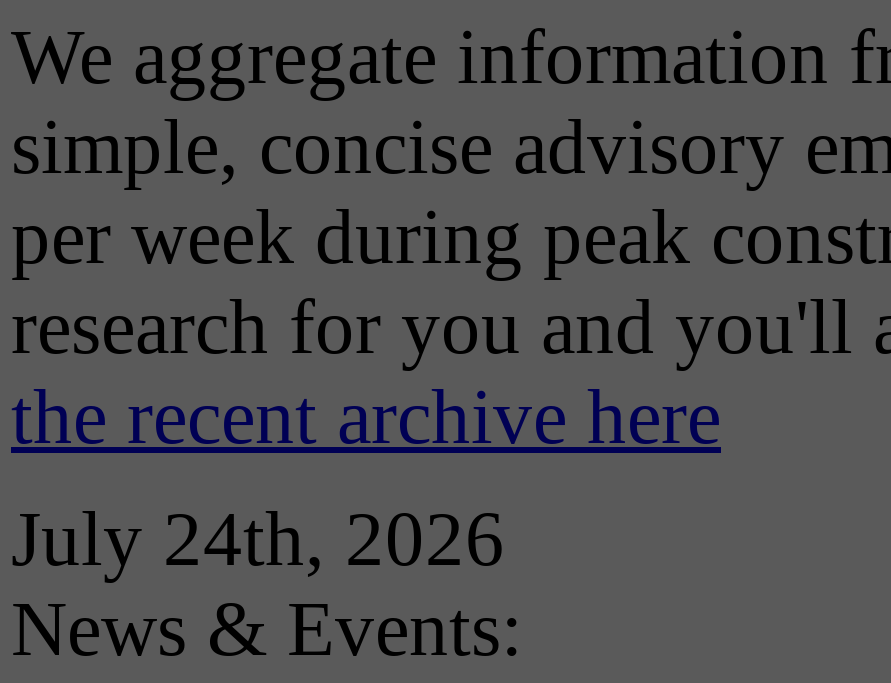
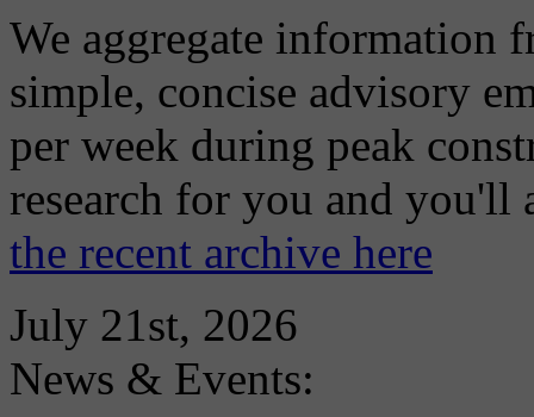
- July 24th, 2026
+ July 21st, 2026
